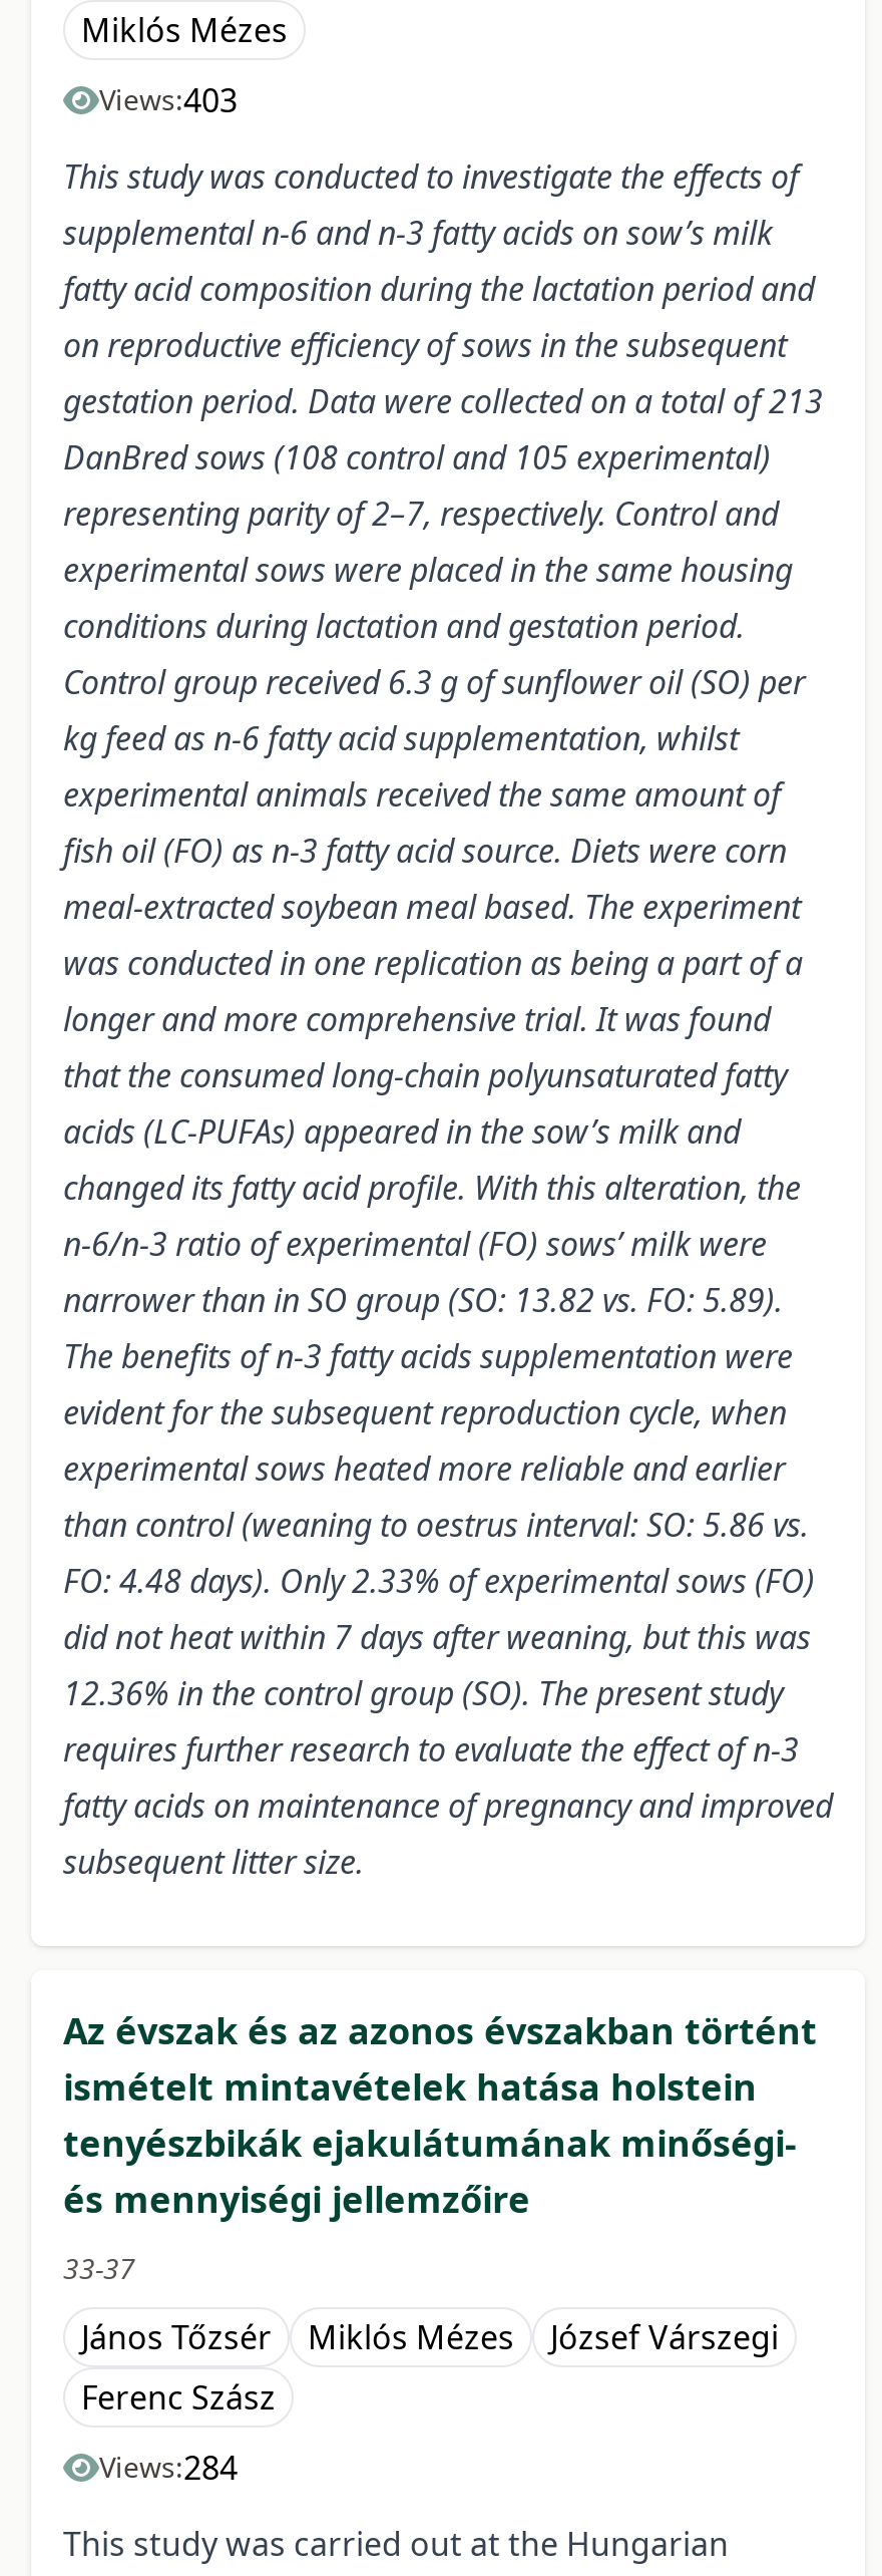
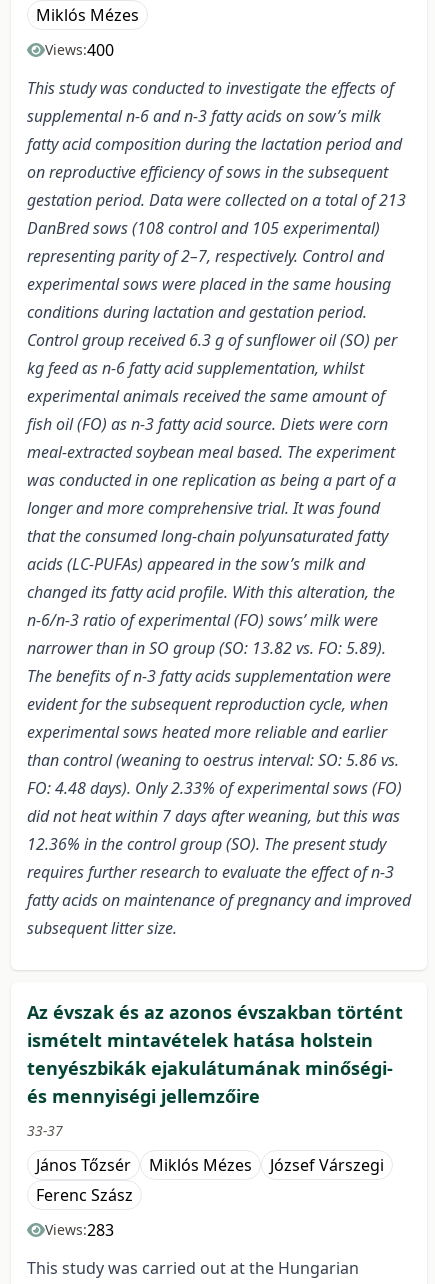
- Views:403
+ Views:400

- Views:284
+ Views:283
